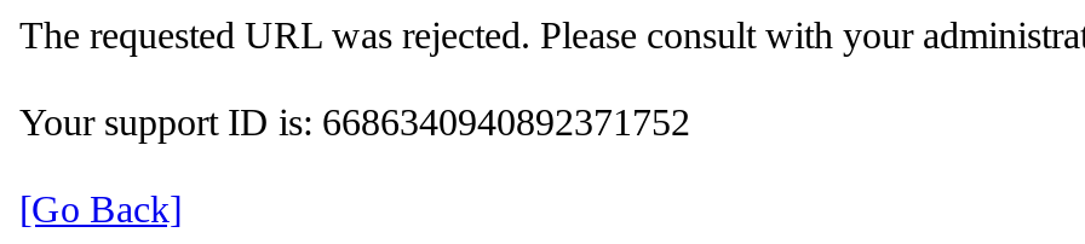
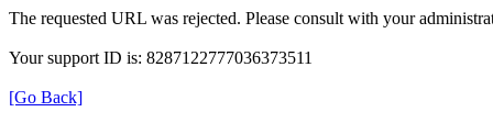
- Your support ID is: 6686340940892371752
+ Your support ID is: 8287122777036373511
